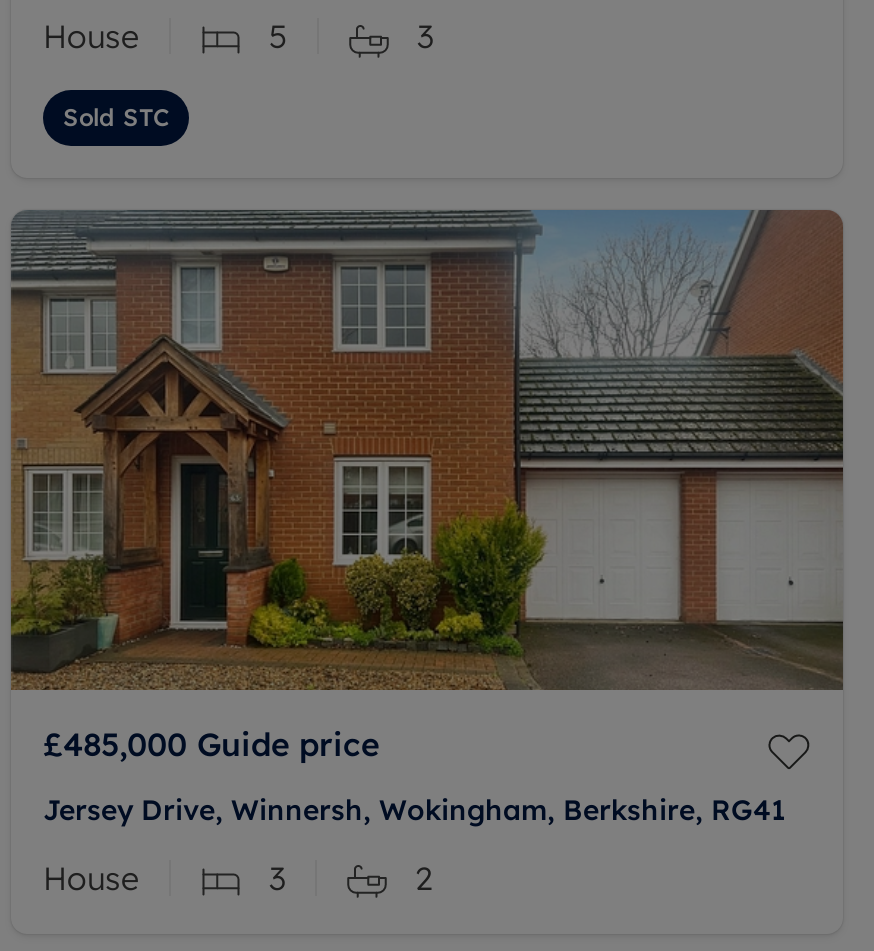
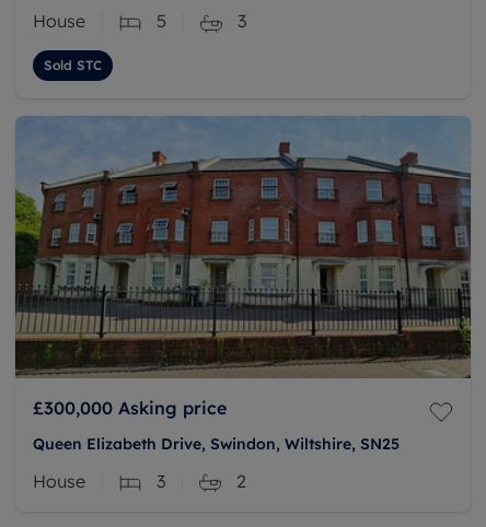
- [image]
- £485,000 Guide price
+ [image]
+ £300,000 Asking price

- Jersey Drive, Winnersh, Wokingham, Berkshire, RG41
+ Queen Elizabeth Drive, Swindon, Wiltshire, SN25
